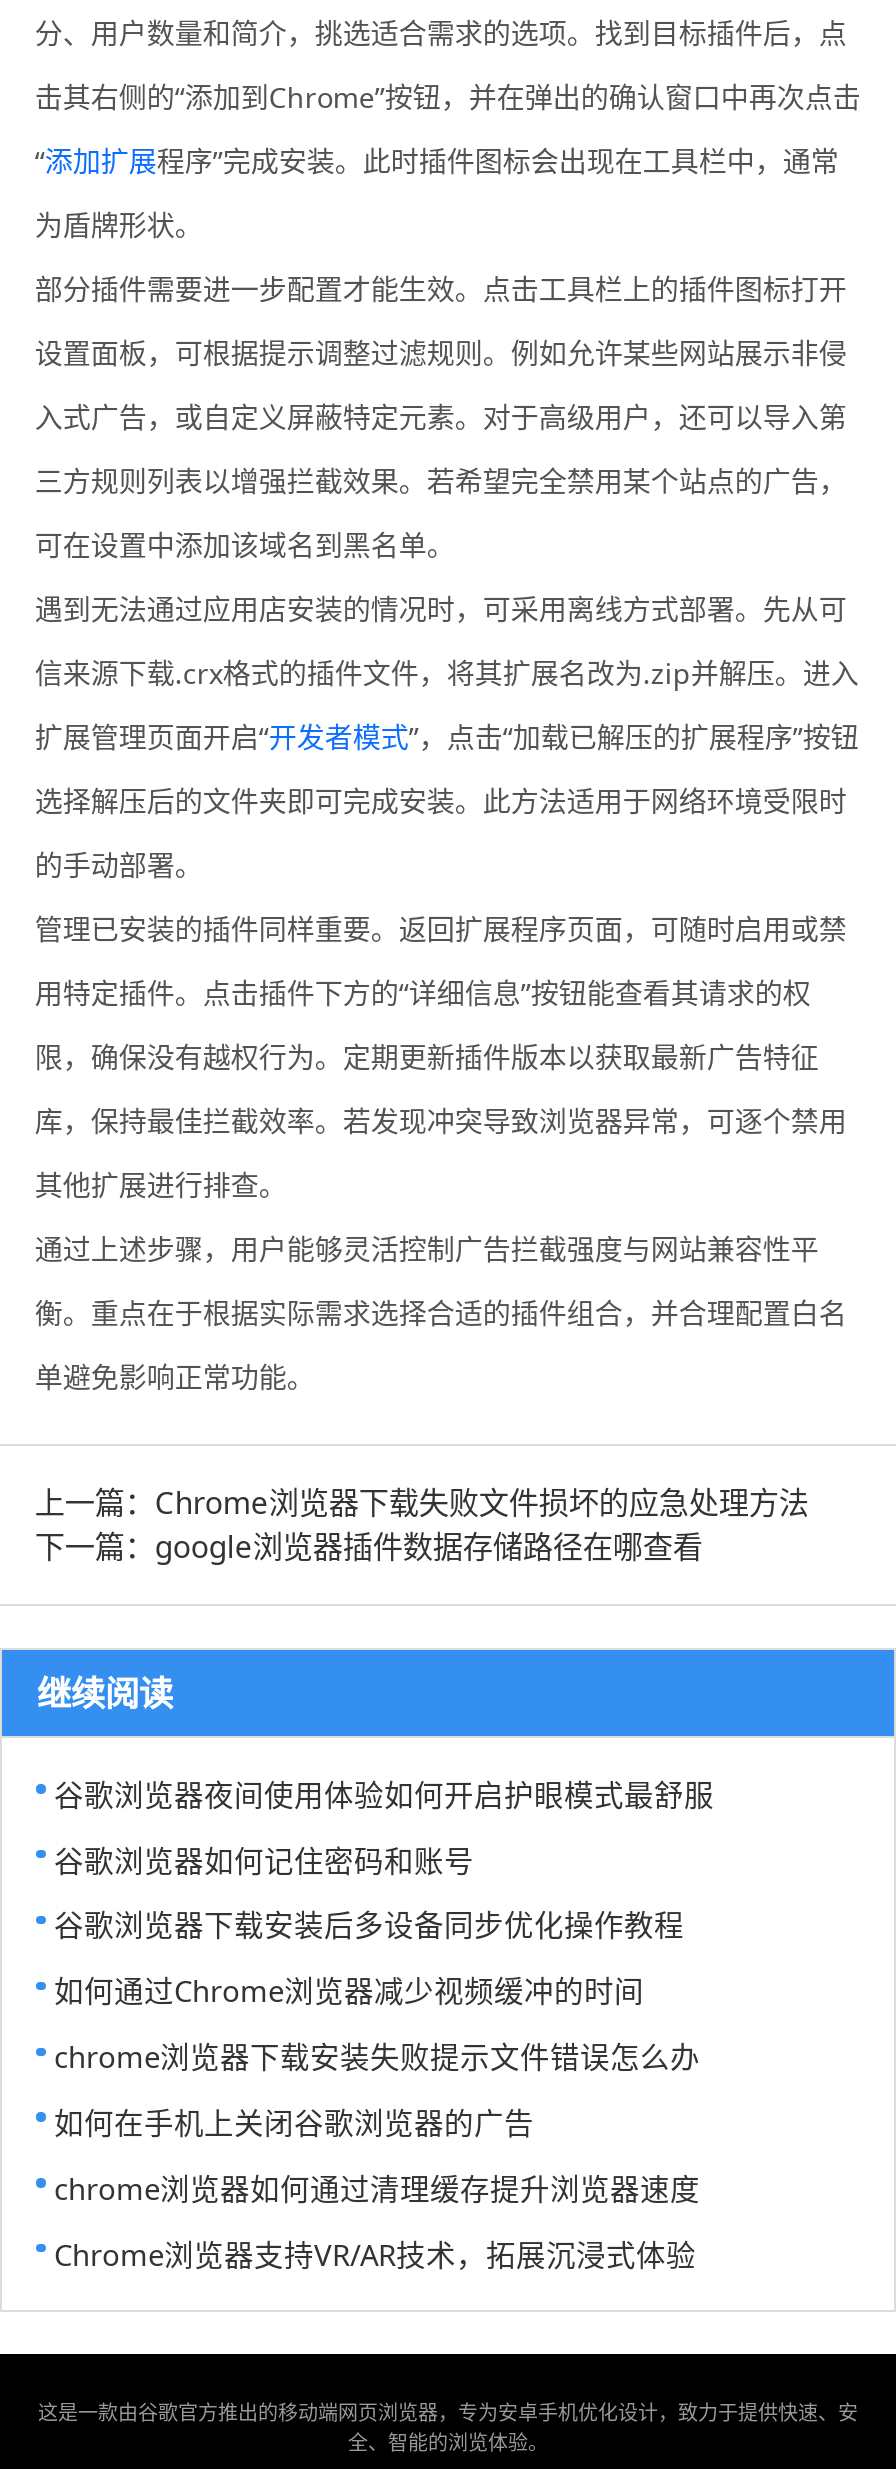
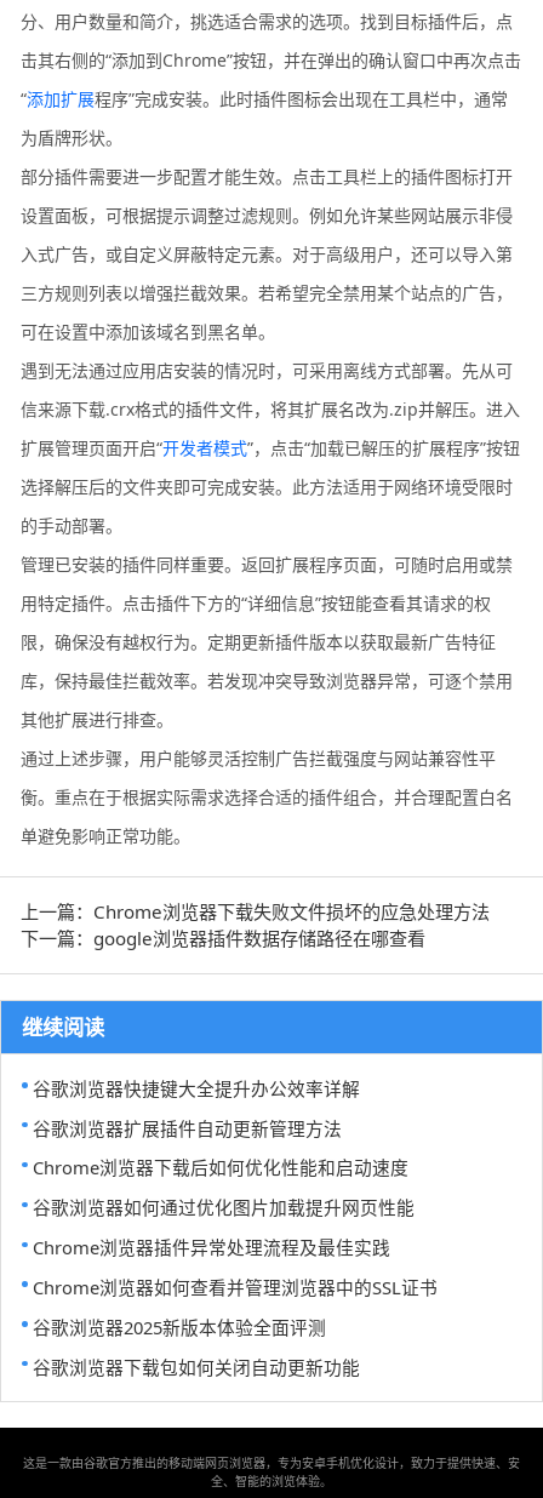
- 谷歌浏览器夜间使用体验如何开启护眼模式最舒服
+ 谷歌浏览器快捷键大全提升办公效率详解

- 谷歌浏览器如何记住密码和账号
+ 谷歌浏览器扩展插件自动更新管理方法

- 谷歌浏览器下载安装后多设备同步优化操作教程
+ Chrome浏览器下载后如何优化性能和启动速度

- 如何通过Chrome浏览器减少视频缓冲的时间
+ 谷歌浏览器如何通过优化图片加载提升网页性能

- chrome浏览器下载安装失败提示文件错误怎么办
+ Chrome浏览器插件异常处理流程及最佳实践

- 如何在手机上关闭谷歌浏览器的广告
+ Chrome浏览器如何查看并管理浏览器中的SSL证书

- chrome浏览器如何通过清理缓存提升浏览器速度
+ 谷歌浏览器2025新版本体验全面评测

- Chrome浏览器支持VR/AR技术，拓展沉浸式体验
+ 谷歌浏览器下载包如何关闭自动更新功能
